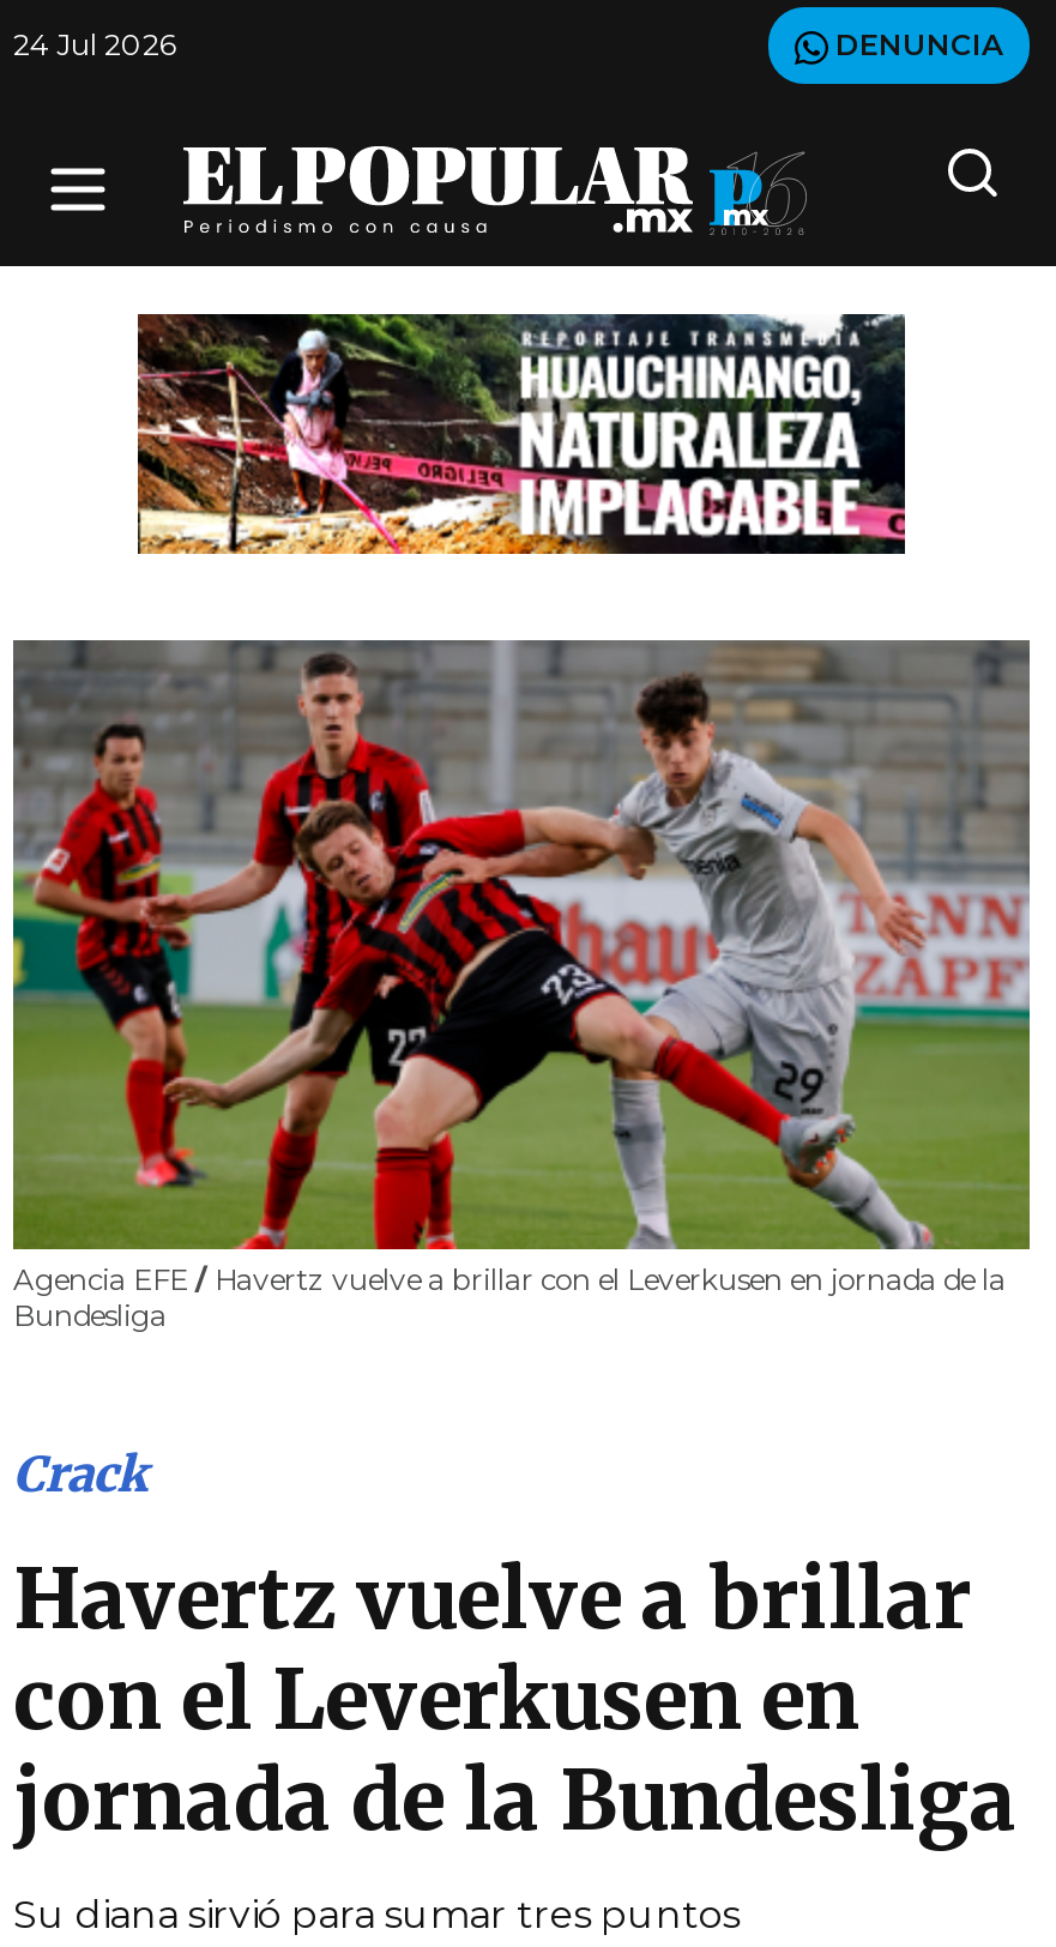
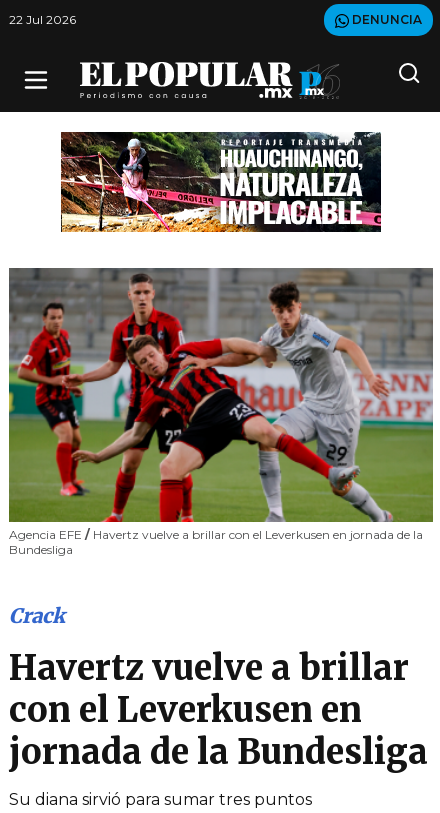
- 24 Jul 2026
+ 22 Jul 2026
